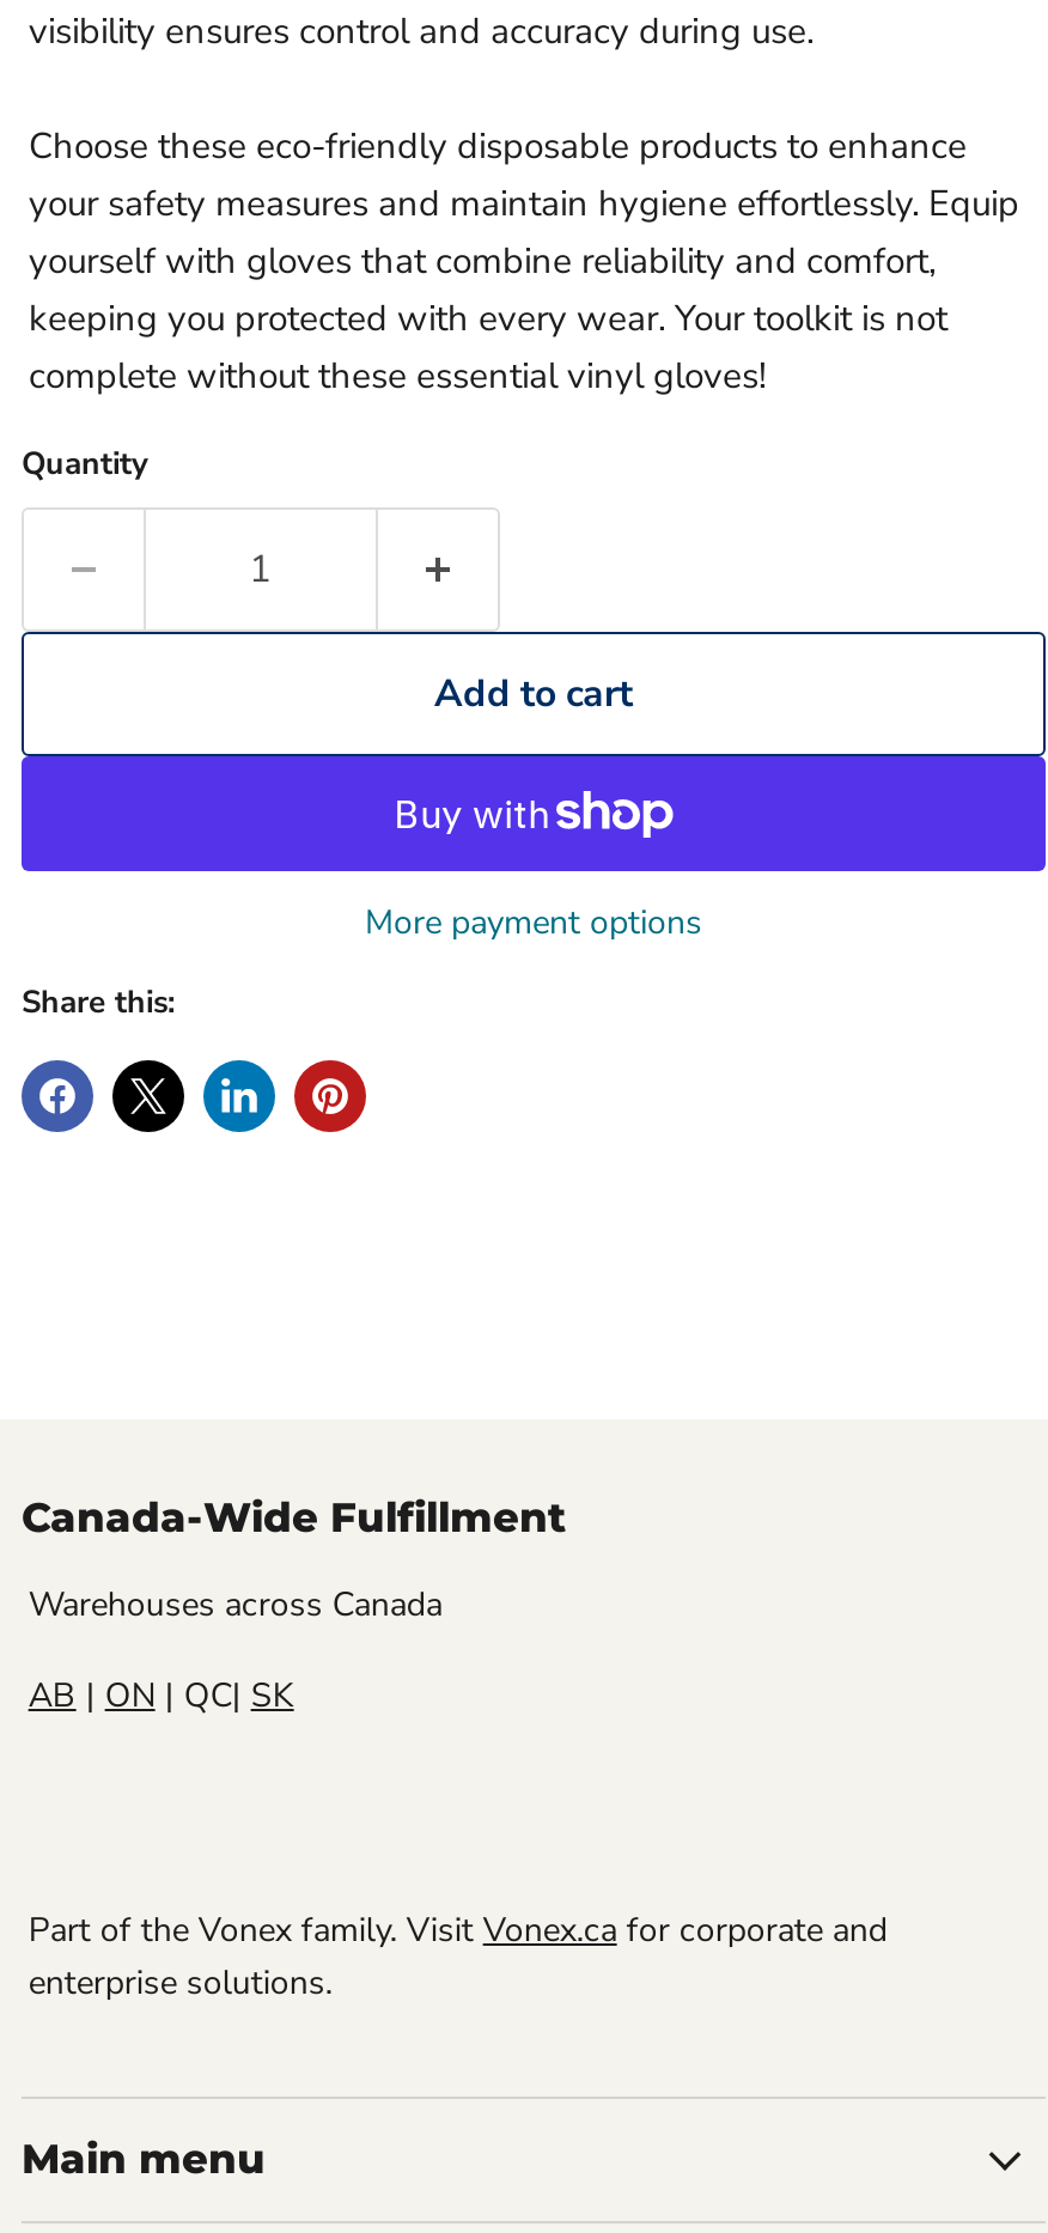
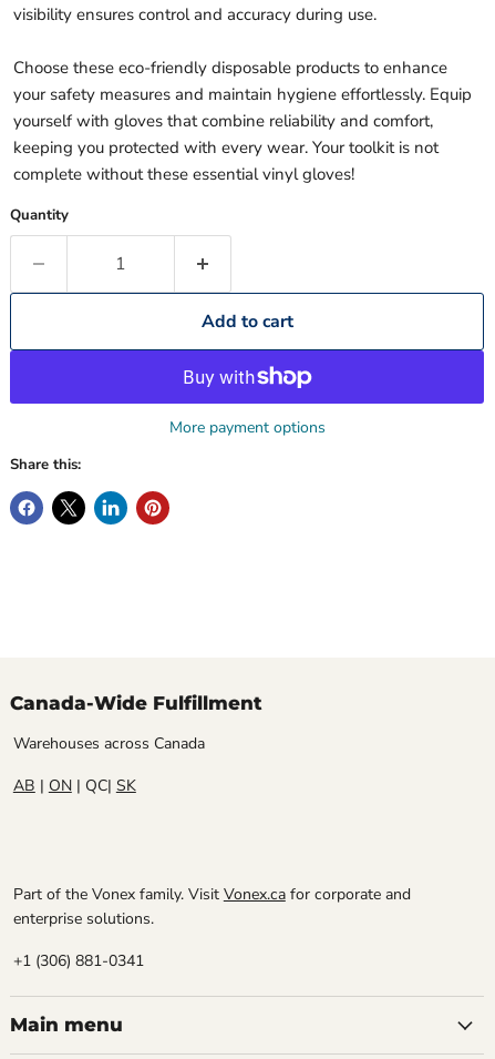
+ +1 (306) 881-0341
